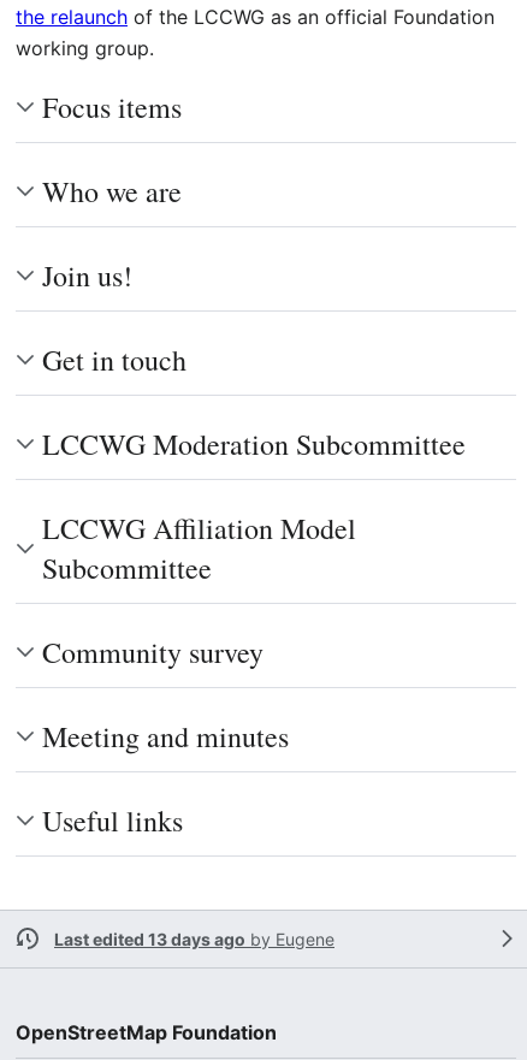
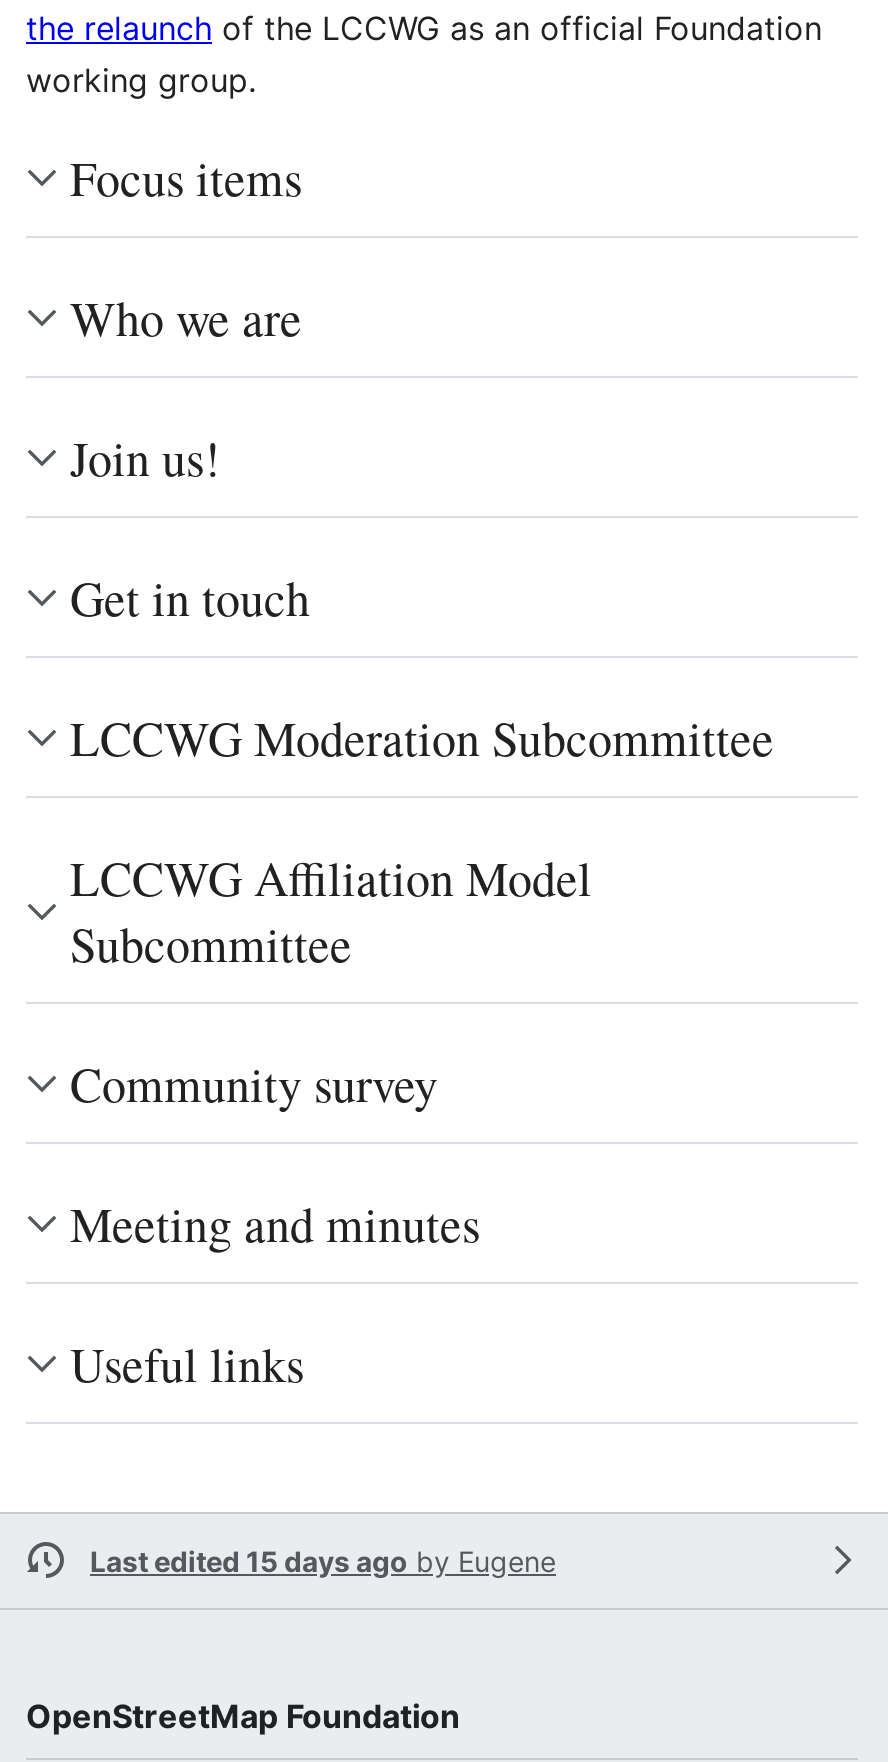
- Last edited 13 days ago by Eugene
+ Last edited 15 days ago by Eugene
